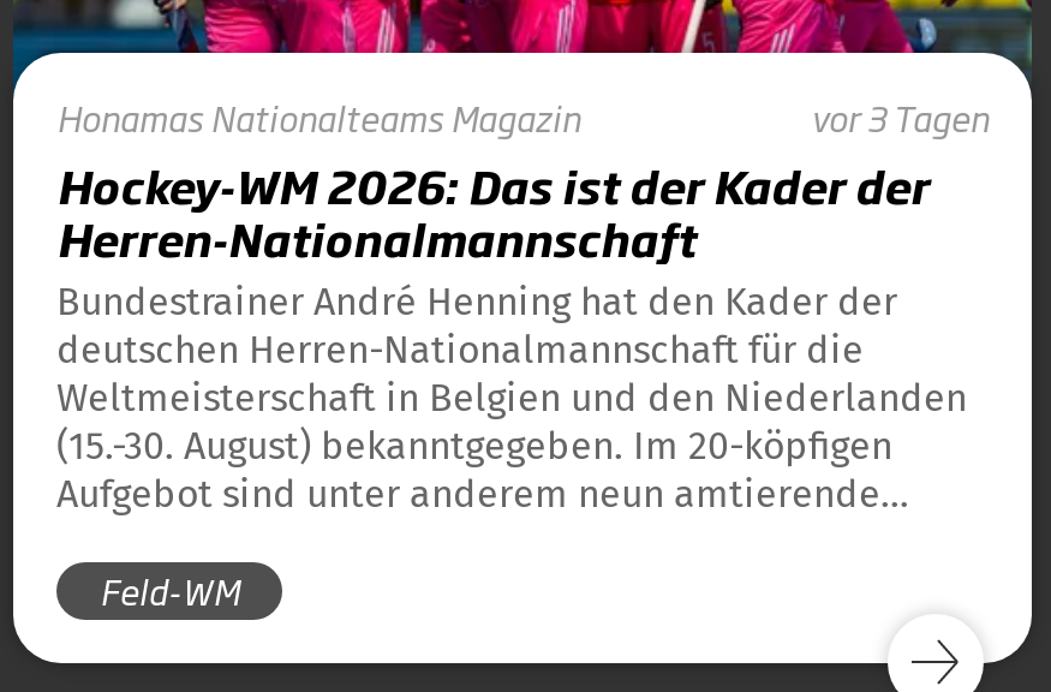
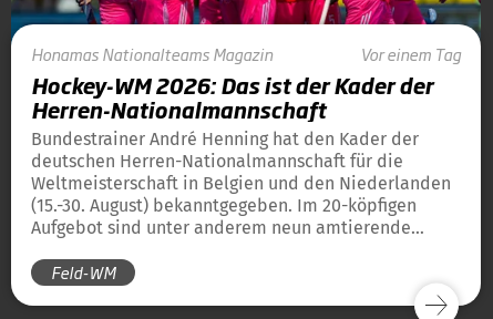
- vor 3 Tagen
+ Vor einem Tag
